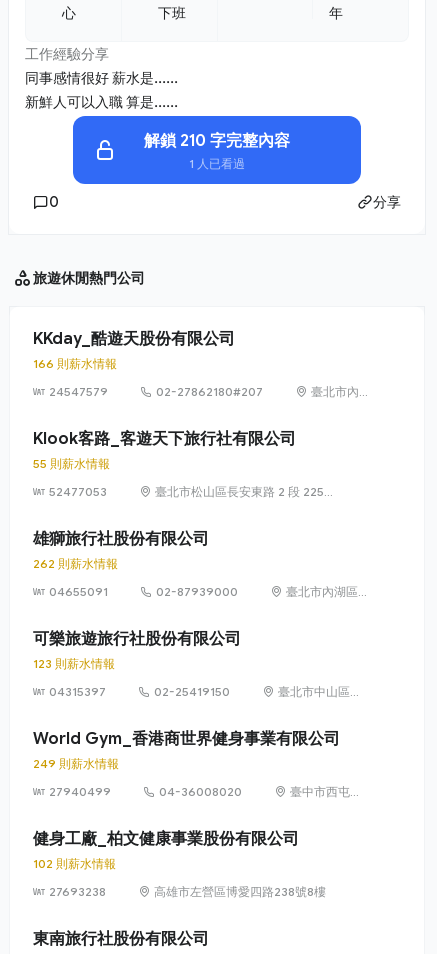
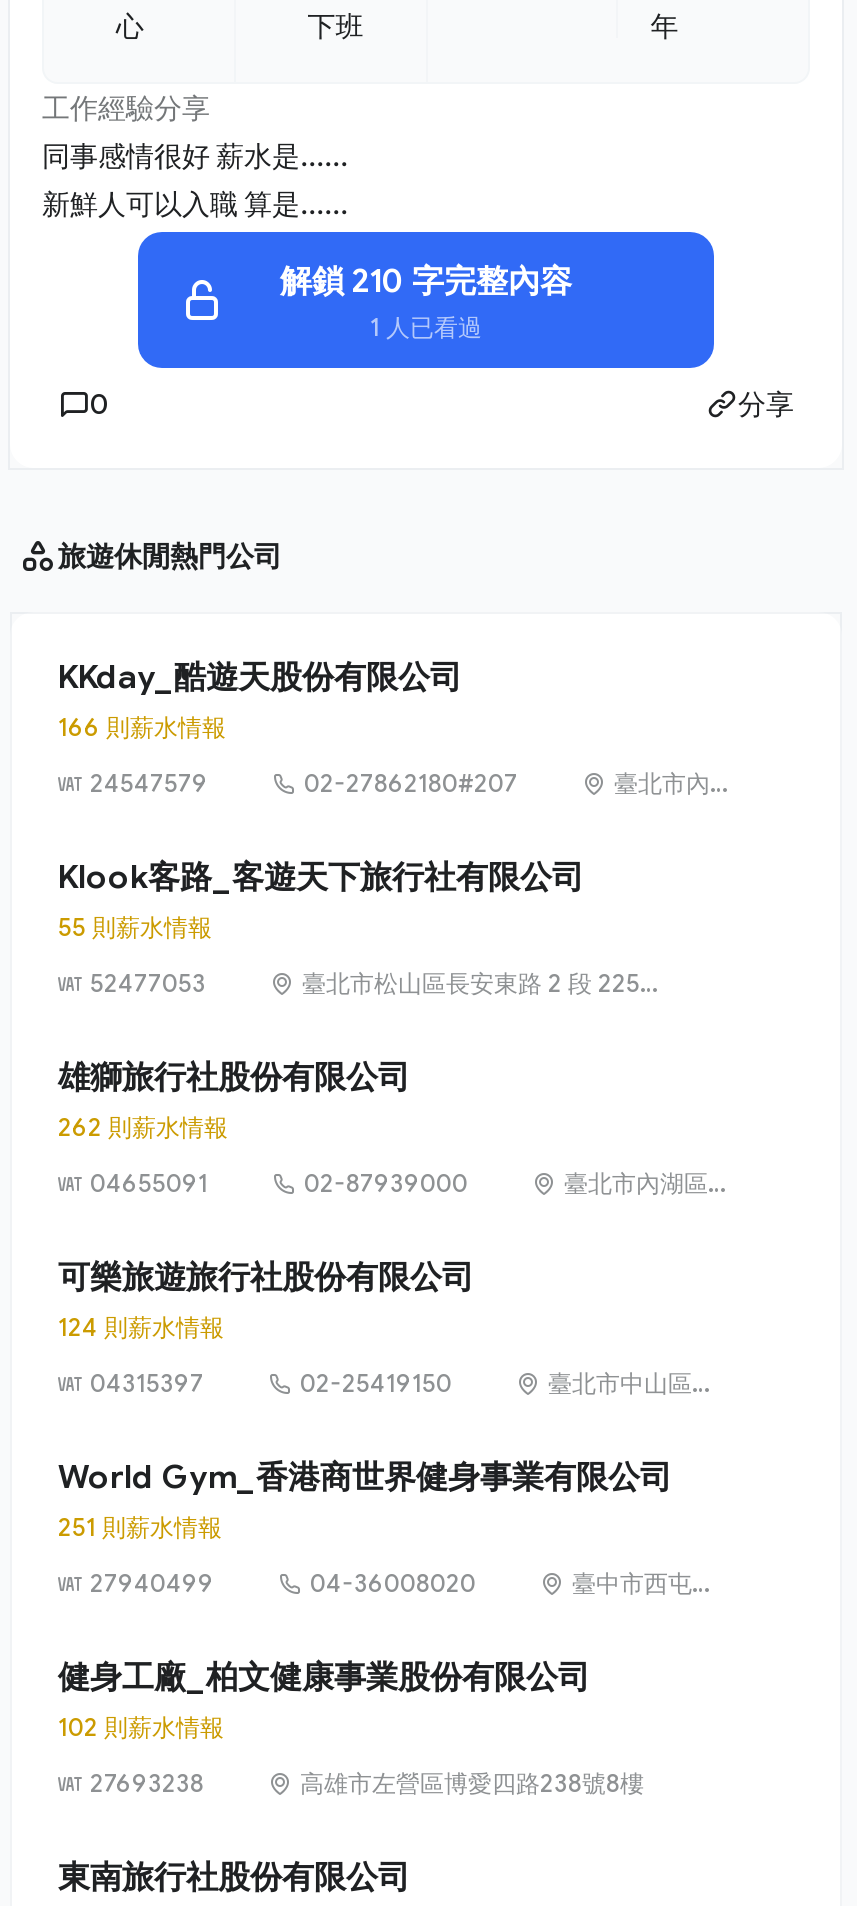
- 123 則薪水情報
+ 124 則薪水情報

- 249 則薪水情報
+ 251 則薪水情報
